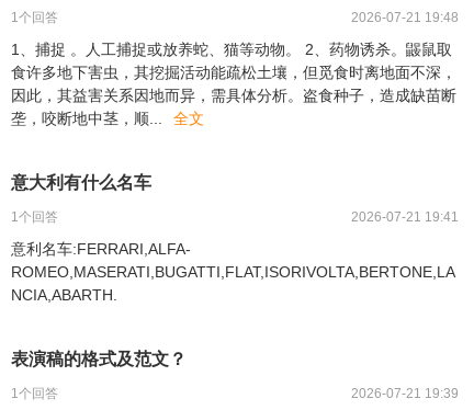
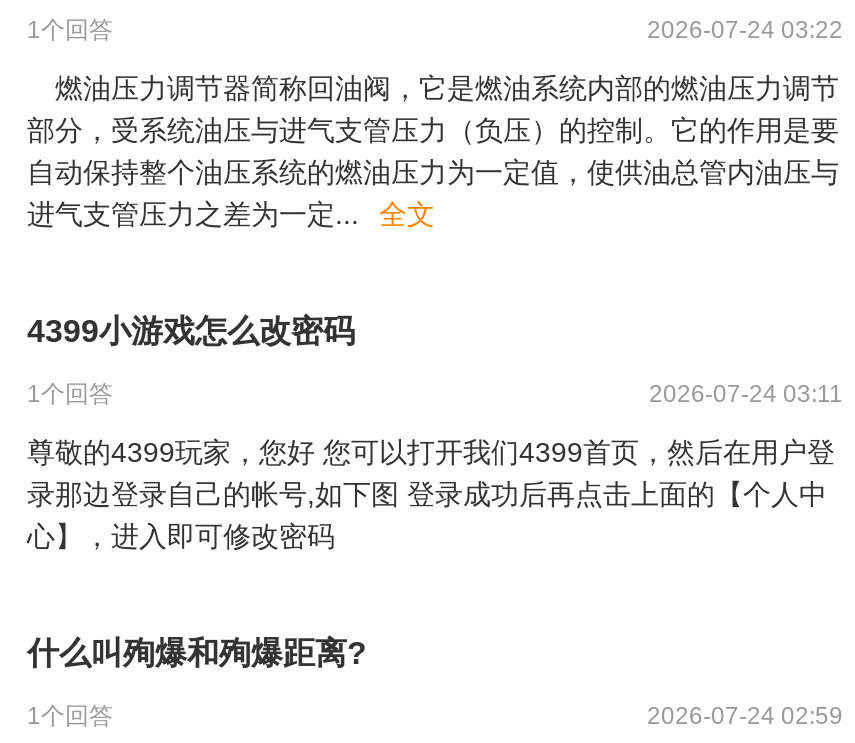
- 2026-07-21 19:48
+ 2026-07-24 03:22

- 1、捕捉 。人工捕捉或放养蛇、猫等动物。 2、药物诱杀。鼹鼠取
- 食许多地下害虫，其挖掘活动能疏松土壤，但觅食时离地面不深，
- 因此，其益害关系因地而异，需具体分析。盗食种子，造成缺苗断
- 垄，咬断地中茎，顺...
+ 燃油压力调节器简称回油阀，它是燃油系统内部的燃油压力调节
+ 部分，受系统油压与进气支管压力（负压）的控制。它的作用是要
+ 自动保持整个油压系统的燃油压力为一定值，使供油总管内油压与
+ 进气支管压力之差为一定...

- 意大利有什么名车
+ 4399小游戏怎么改密码

- 2026-07-21 19:41
+ 2026-07-24 03:11

- 意利名车:FERRARI,ALFA-
- ROMEO,MASERATI,BUGATTI,FLAT,ISORIVOLTA,BERTONE,LA
- NCIA,ABARTH.
+ 尊敬的4399玩家，您好 您可以打开我们4399首页，然后在用户登
+ 录那边登录自己的帐号,如下图 登录成功后再点击上面的【个人中
+ 心】，进入即可修改密码

- 表演稿的格式及范文？
+ 什么叫殉爆和殉爆距离?

- 2026-07-21 19:39
+ 2026-07-24 02:59
